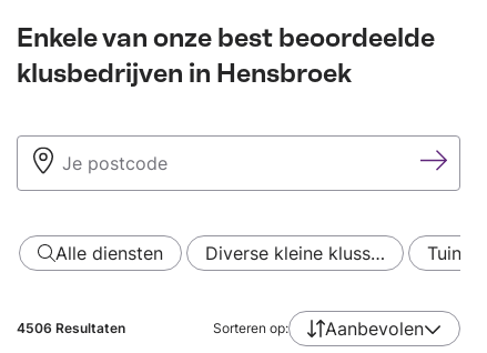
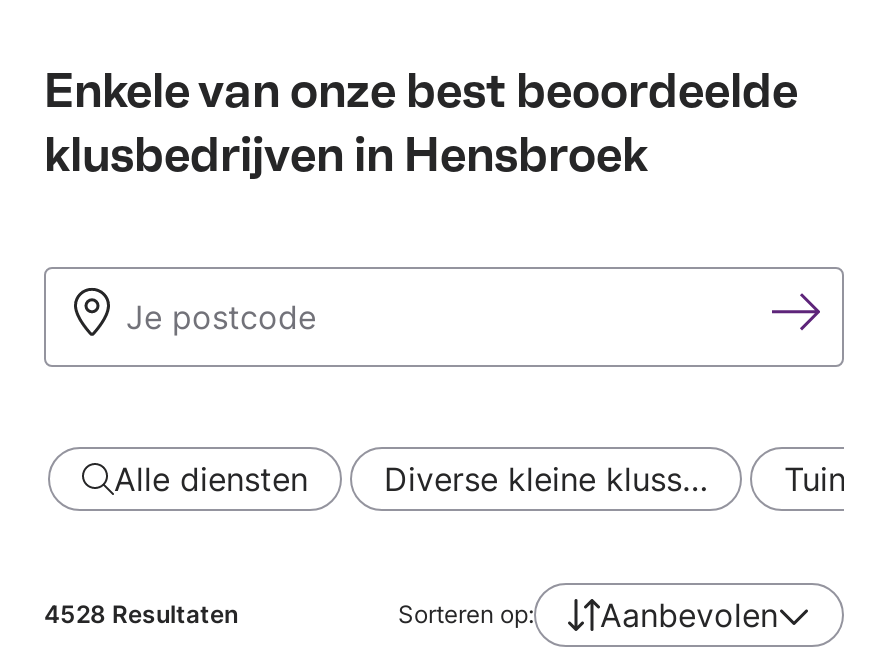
- 4506 Resultaten
+ 4528 Resultaten
